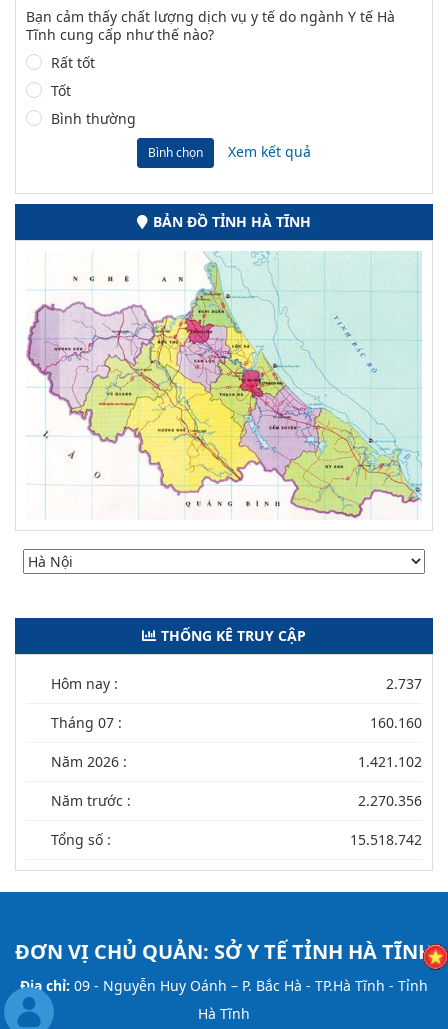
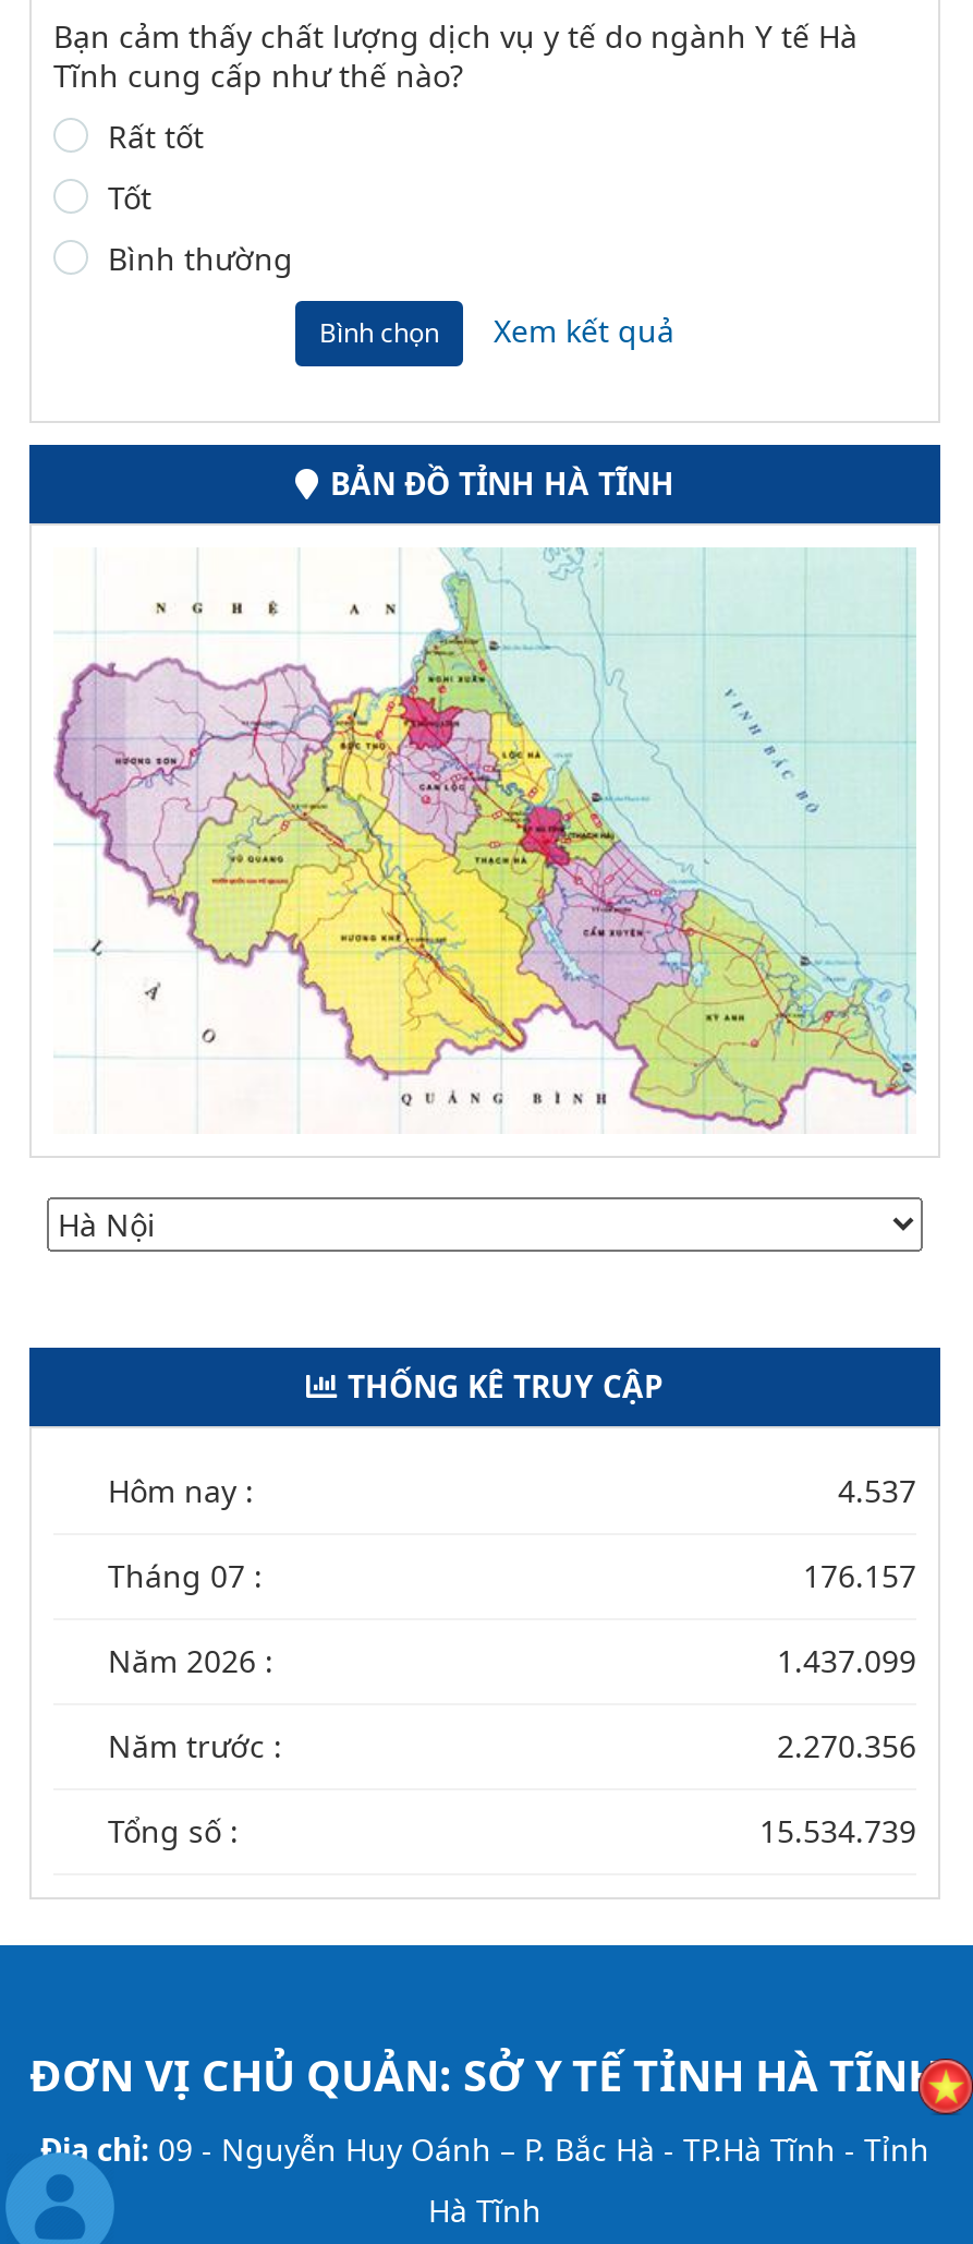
- 2.737
+ 4.537

- 160.160
+ 176.157

- 1.421.102
+ 1.437.099

- 15.518.742
+ 15.534.739
